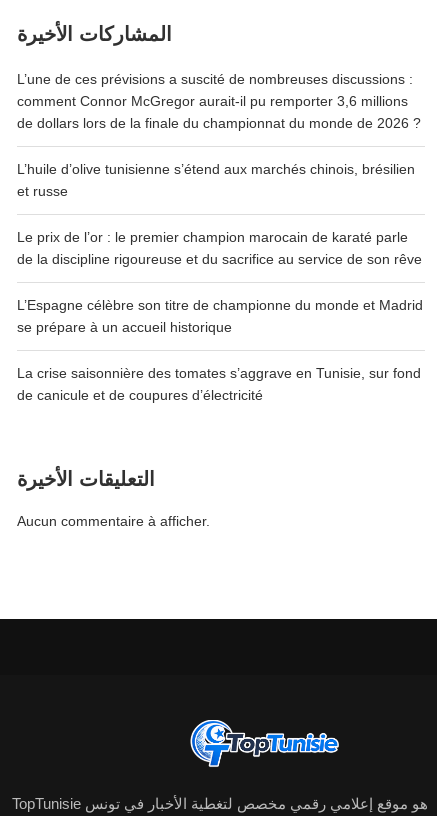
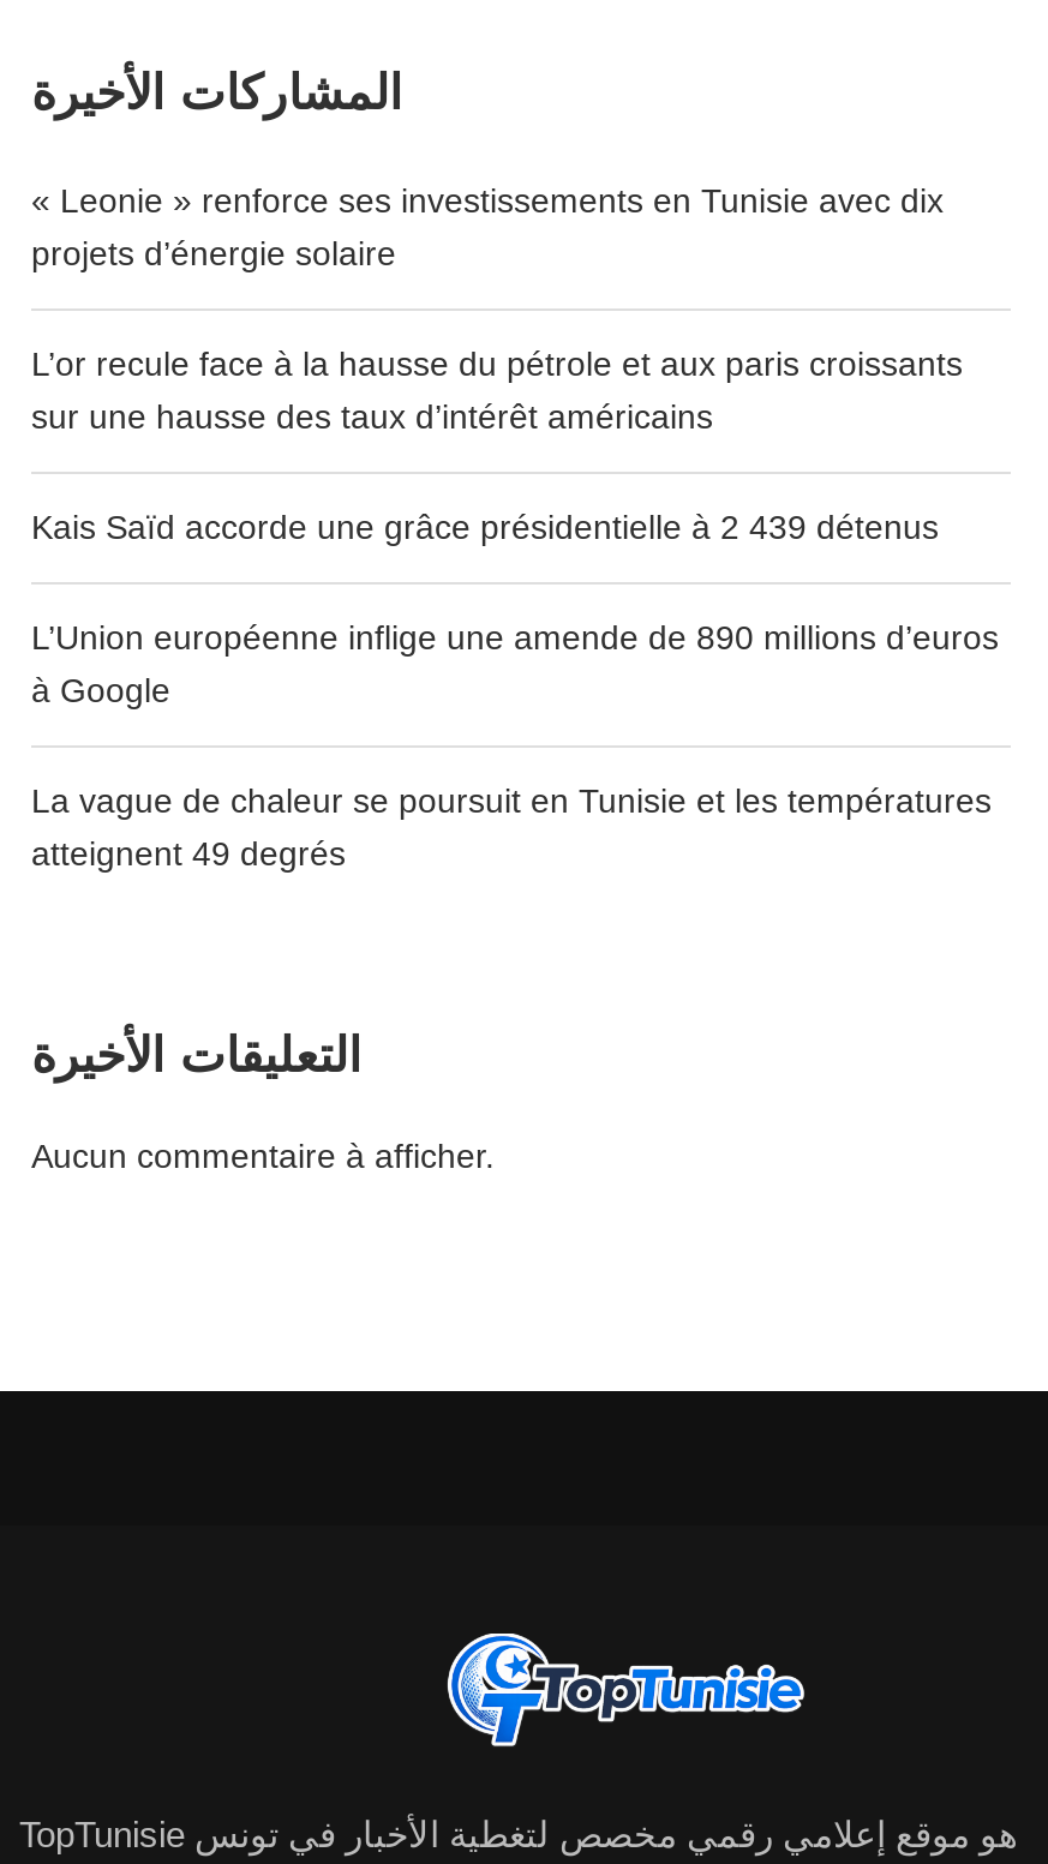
- L’une de ces prévisions a suscité de nombreuses discussions :
- comment Connor McGregor aurait-il pu remporter 3,6 millions
- de dollars lors de la finale du championnat du monde de 2026 ?
+ « Leonie » renforce ses investissements en Tunisie avec dix
+ projets d’énergie solaire

- L’huile d’olive tunisienne s’étend aux marchés chinois, brésilien
- et russe
+ L’or recule face à la hausse du pétrole et aux paris croissants
+ sur une hausse des taux d’intérêt américains

- Le prix de l’or : le premier champion marocain de karaté parle
- de la discipline rigoureuse et du sacrifice au service de son rêve
+ Kais Saïd accorde une grâce présidentielle à 2 439 détenus

- L’Espagne célèbre son titre de championne du monde et Madrid
- se prépare à un accueil historique
+ L’Union européenne inflige une amende de 890 millions d’euros
+ à Google

- La crise saisonnière des tomates s’aggrave en Tunisie, sur fond
- de canicule et de coupures d’électricité
+ La vague de chaleur se poursuit en Tunisie et les températures
+ atteignent 49 degrés
